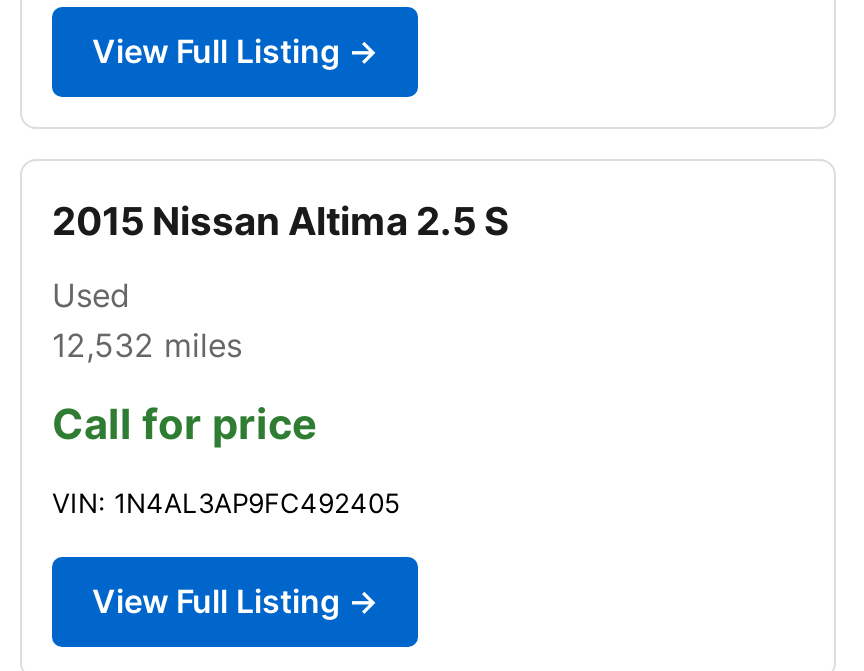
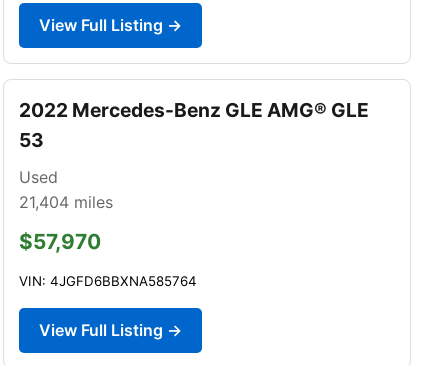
- 2015 Nissan Altima 2.5 S
+ 2022 Mercedes-Benz GLE AMG® GLE
+ 53

- 12,532 miles
+ 21,404 miles

- Call for price
+ $57,970

- VIN: 1N4AL3AP9FC492405
+ VIN: 4JGFD6BBXNA585764
